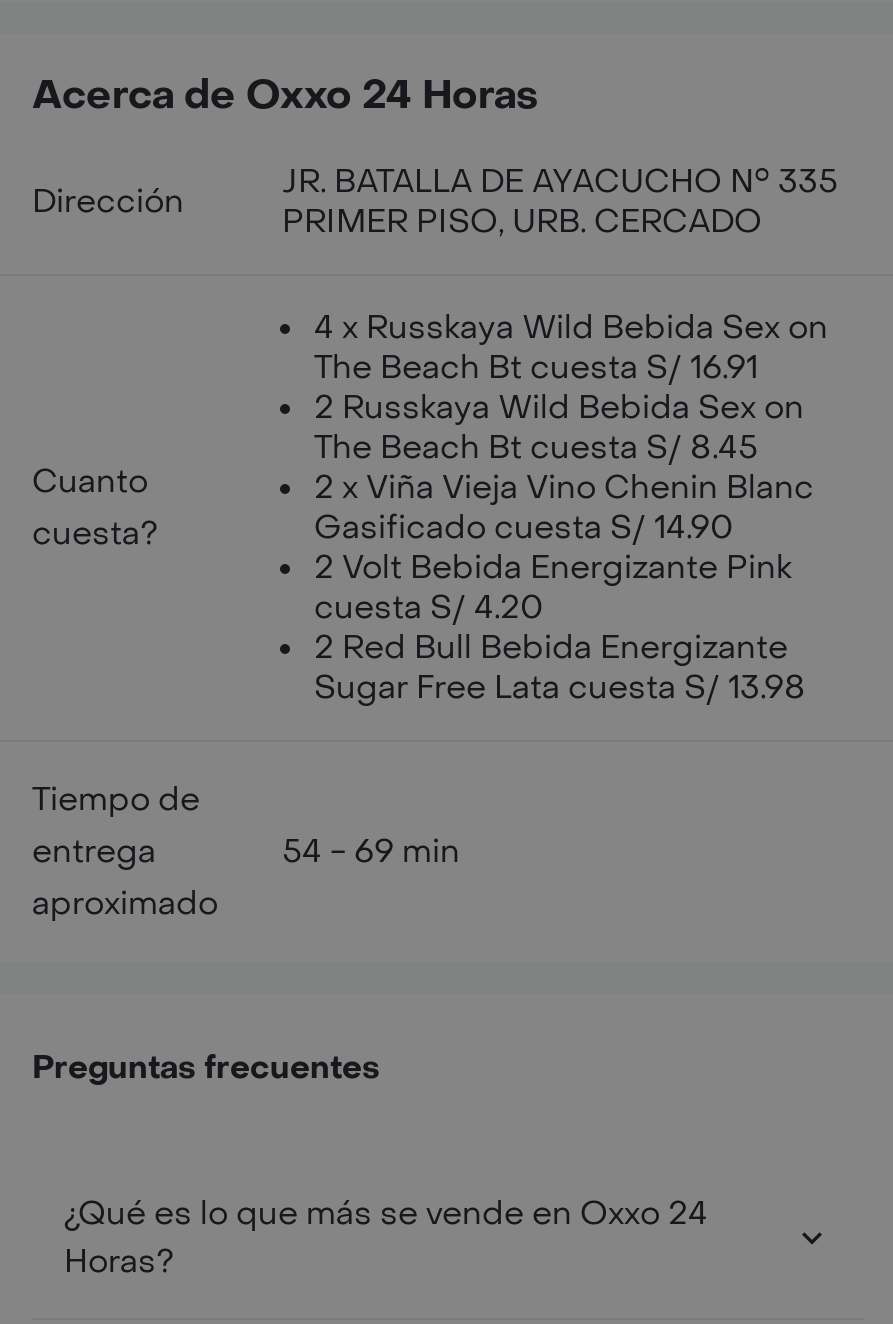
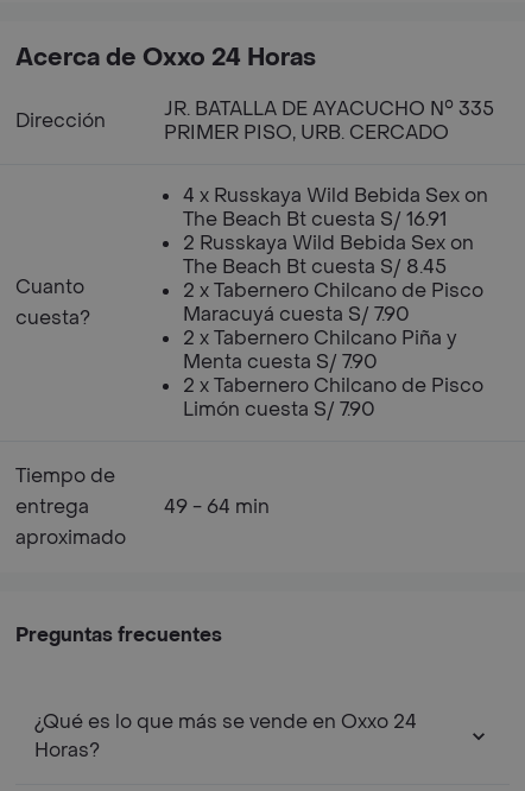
- 2 x Viña Vieja Vino Chenin Blanc
- Gasificado cuesta S/ 14.90
- 2 Volt Bebida Energizante Pink
- cuesta S/ 4.20
- 2 Red Bull Bebida Energizante
- Sugar Free Lata cuesta S/ 13.98
+ 2 x Tabernero Chilcano de Pisco
+ Maracuyá cuesta S/ 7.90
+ 2 x Tabernero Chilcano Piña y
+ Menta cuesta S/ 7.90
+ 2 x Tabernero Chilcano de Pisco
+ Limón cuesta S/ 7.90

- 54 - 69 min
+ 49 - 64 min
